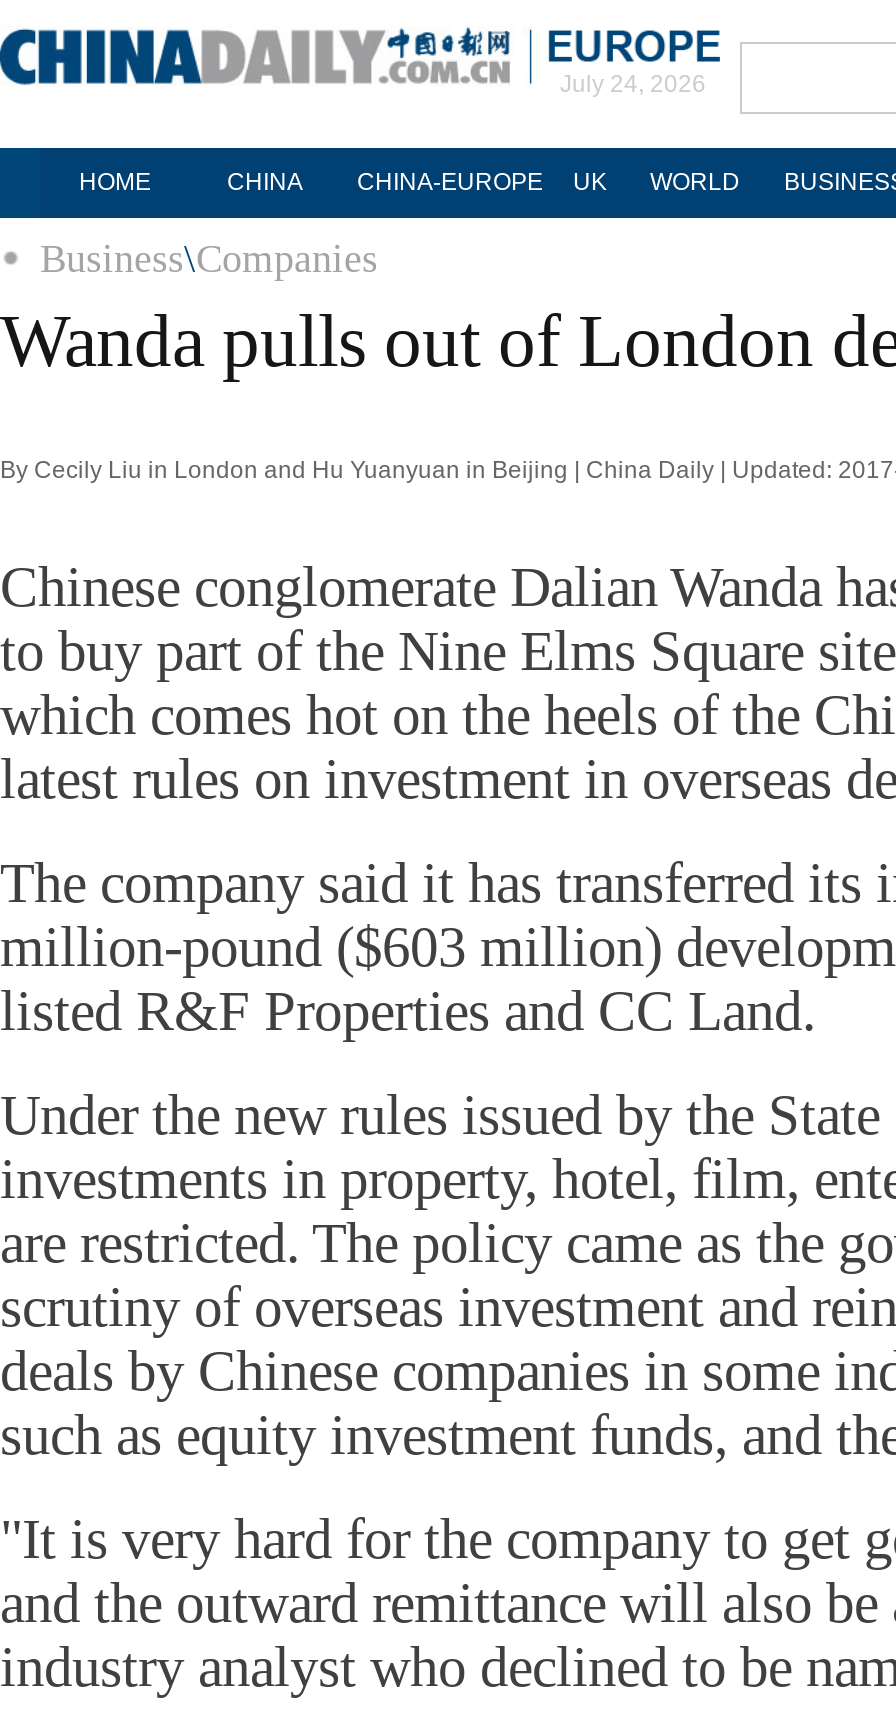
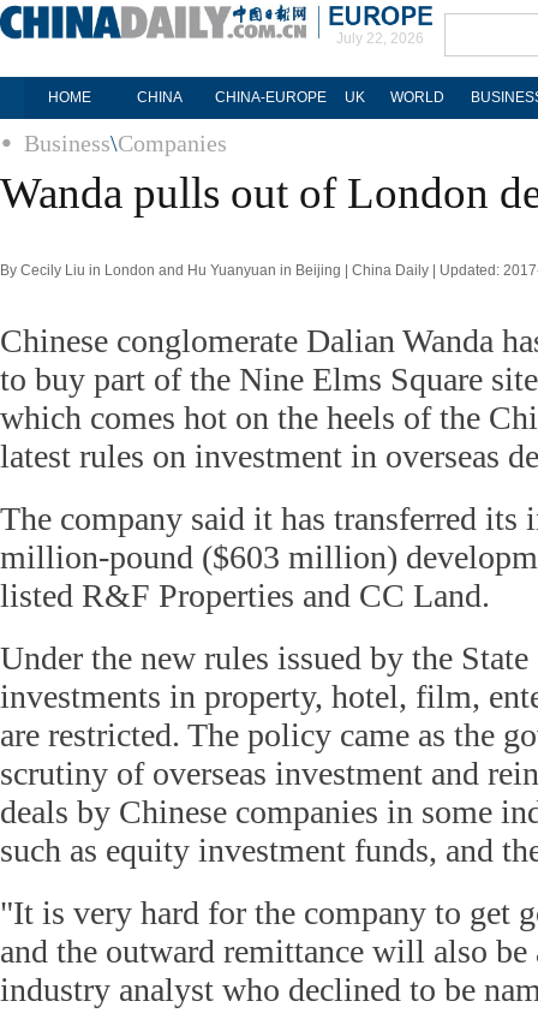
- July 24, 2026
+ July 22, 2026
